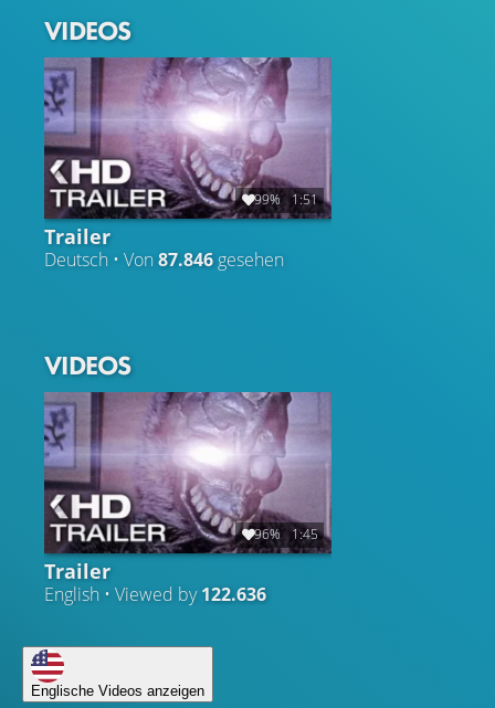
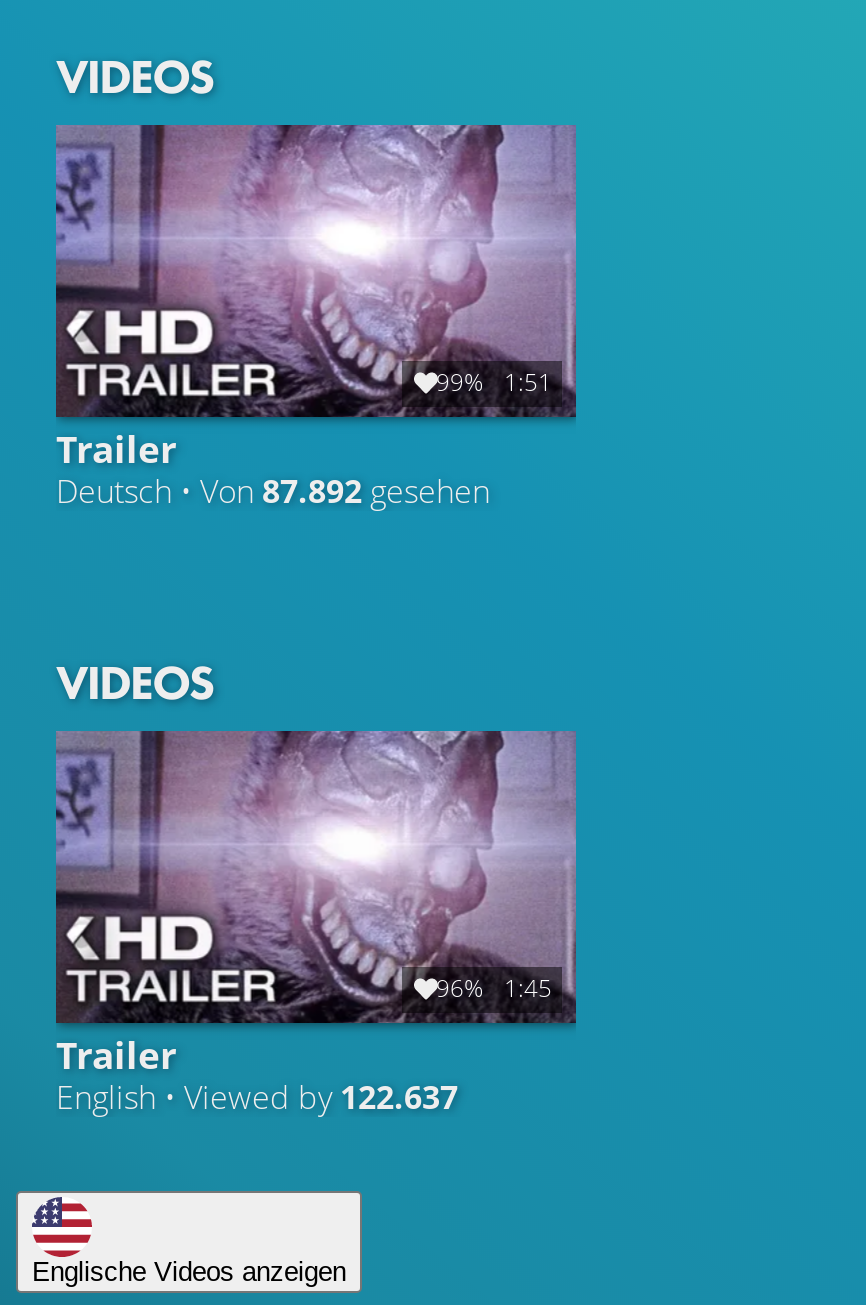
- Deutsch • Von 87.846 gesehen
+ Deutsch • Von 87.892 gesehen

- English • Viewed by 122.636
+ English • Viewed by 122.637
